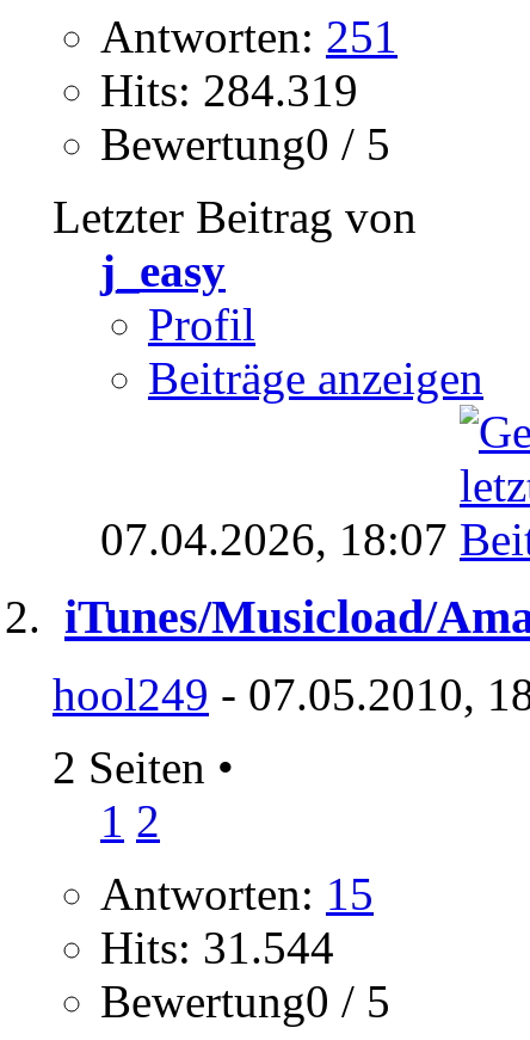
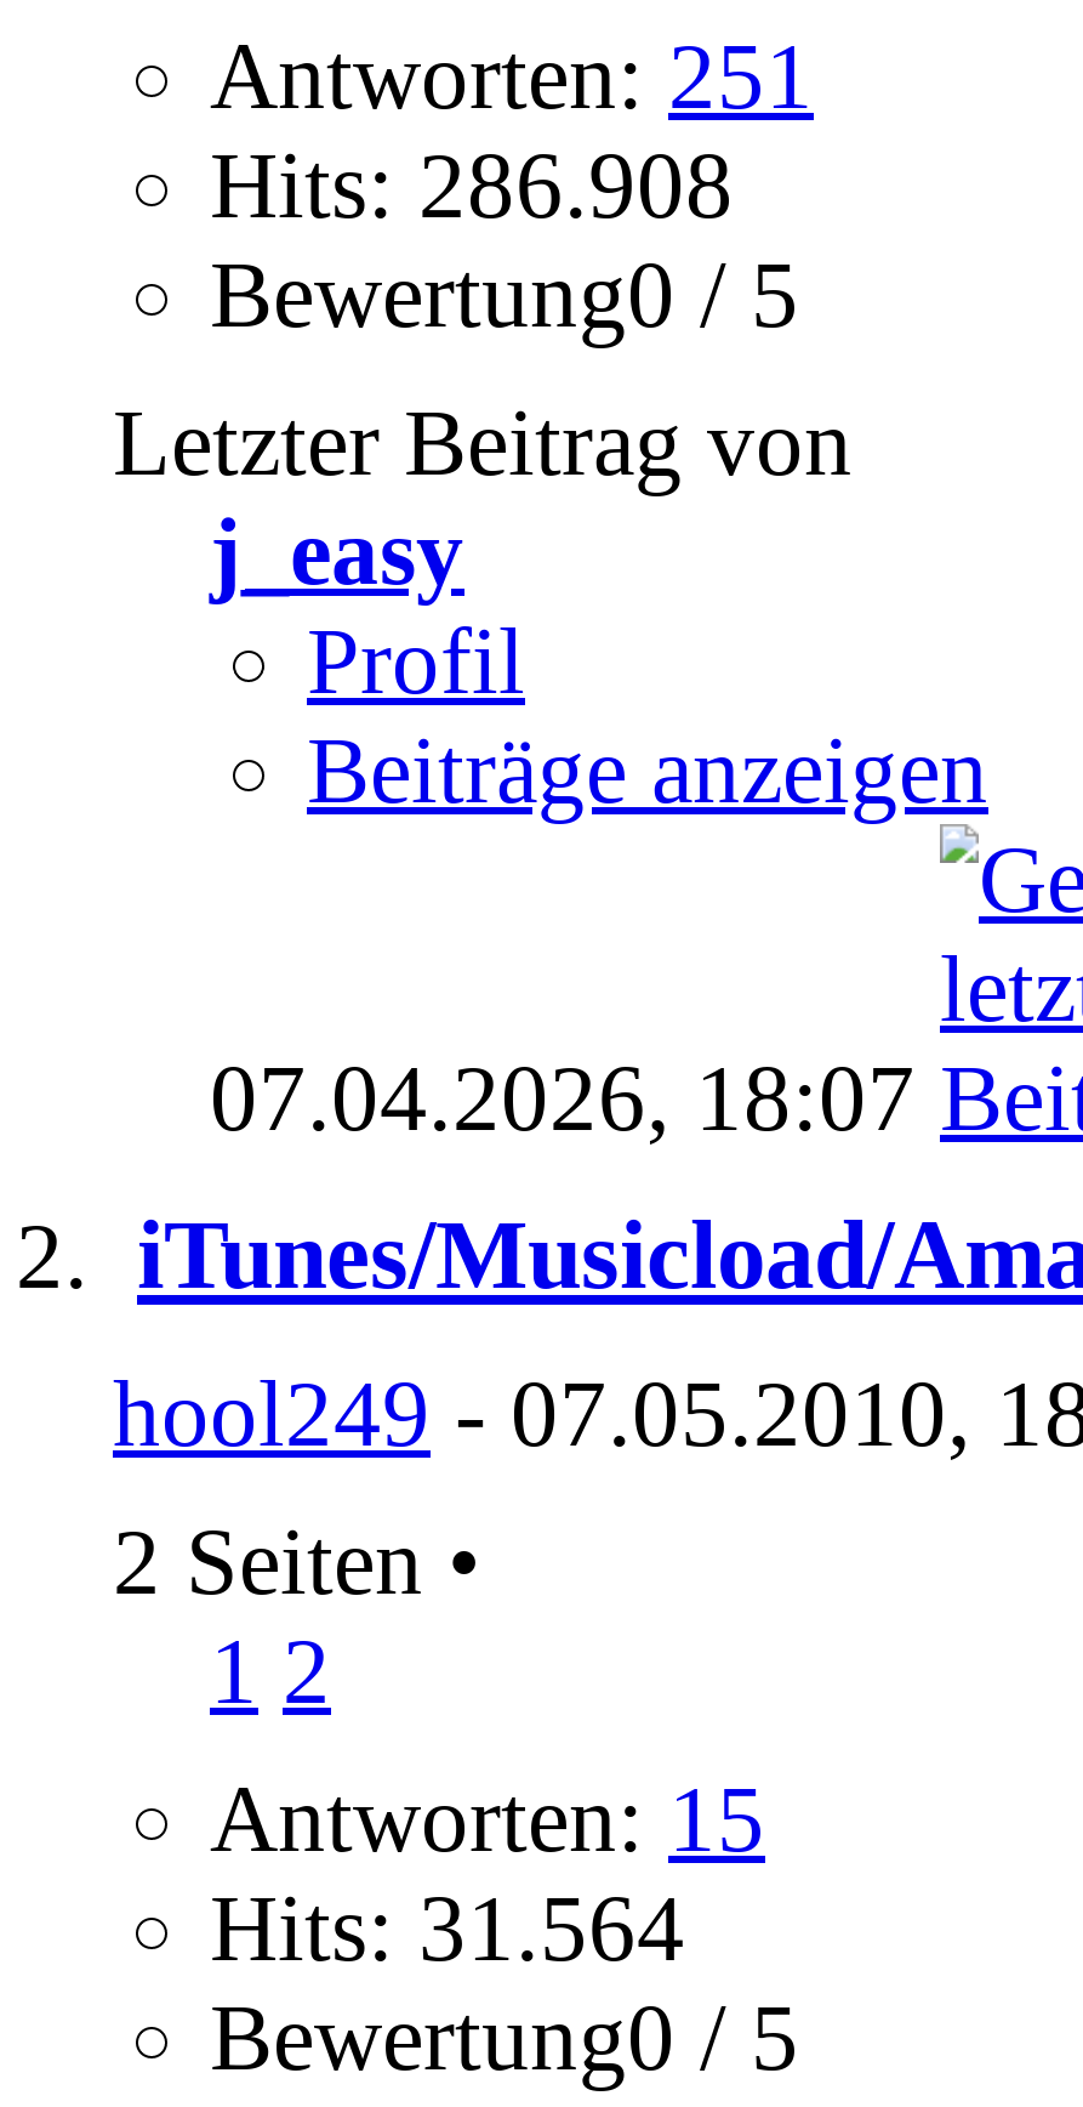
- Hits: 284.319
+ Hits: 286.908

- Hits: 31.544
+ Hits: 31.564
